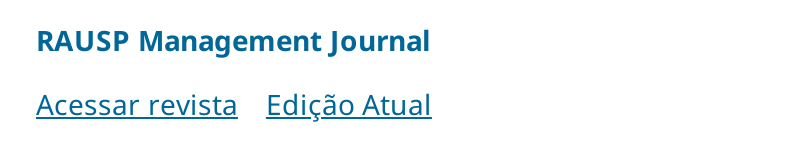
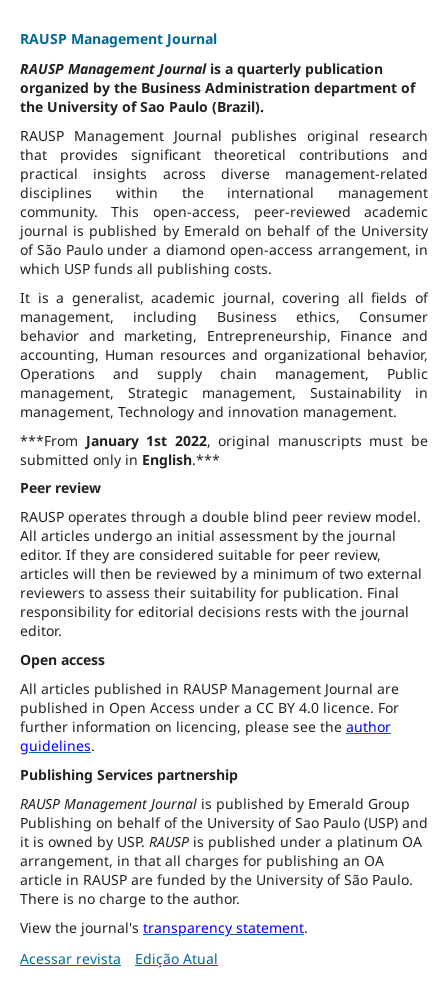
+ RAUSP Management Journal is a quarterly publication
+ organized by the Business Administration department of
+ the University of Sao Paulo (Brazil).
+ RAUSP Management Journal publishes original research
+ that provides significant theoretical contributions and
+ practical insights across diverse management-related
+ disciplines within the international management
+ community. This open-access, peer-reviewed academic
+ journal is published by Emerald on behalf of the University
+ of São Paulo under a diamond open-access arrangement, in
+ which USP funds all publishing costs.
+ It is a generalist, academic journal, covering all fields of
+ management, including Business ethics, Consumer
+ behavior and marketing, Entrepreneurship, Finance and
+ accounting, Human resources and organizational behavior,
+ Operations and supply chain management, Public
+ management, Strategic management, Sustainability in
+ management, Technology and innovation management.
+ ***From January 1st 2022, original manuscripts must be
+ submitted only in English.***
+ Peer review
+ RAUSP operates through a double blind peer review model.
+ All articles undergo an initial assessment by the journal
+ editor. If they are considered suitable for peer review,
+ articles will then be reviewed by a minimum of two external
+ reviewers to assess their suitability for publication. Final
+ responsibility for editorial decisions rests with the journal
+ editor.
+ Open access
+ All articles published in RAUSP Management Journal are
+ published in Open Access under a CC BY 4.0 licence. For
+ further information on licencing, please see the author
+ guidelines.
+ Publishing Services partnership
+ RAUSP Management Journal is published by Emerald Group
+ Publishing on behalf of the University of Sao Paulo (USP) and
+ it is owned by USP. RAUSP is published under a platinum OA
+ arrangement, in that all charges for publishing an OA
+ article in RAUSP are funded by the University of São Paulo.
+ There is no charge to the author.
+ View the journal's transparency statement.
